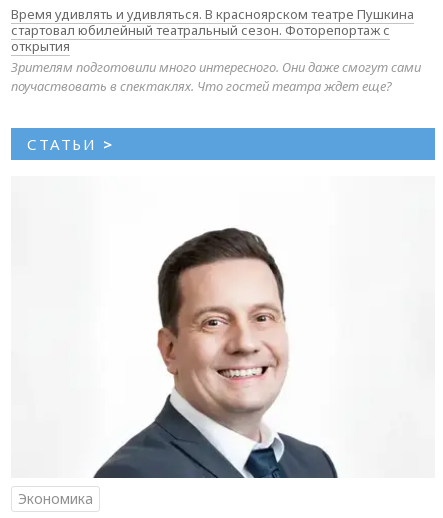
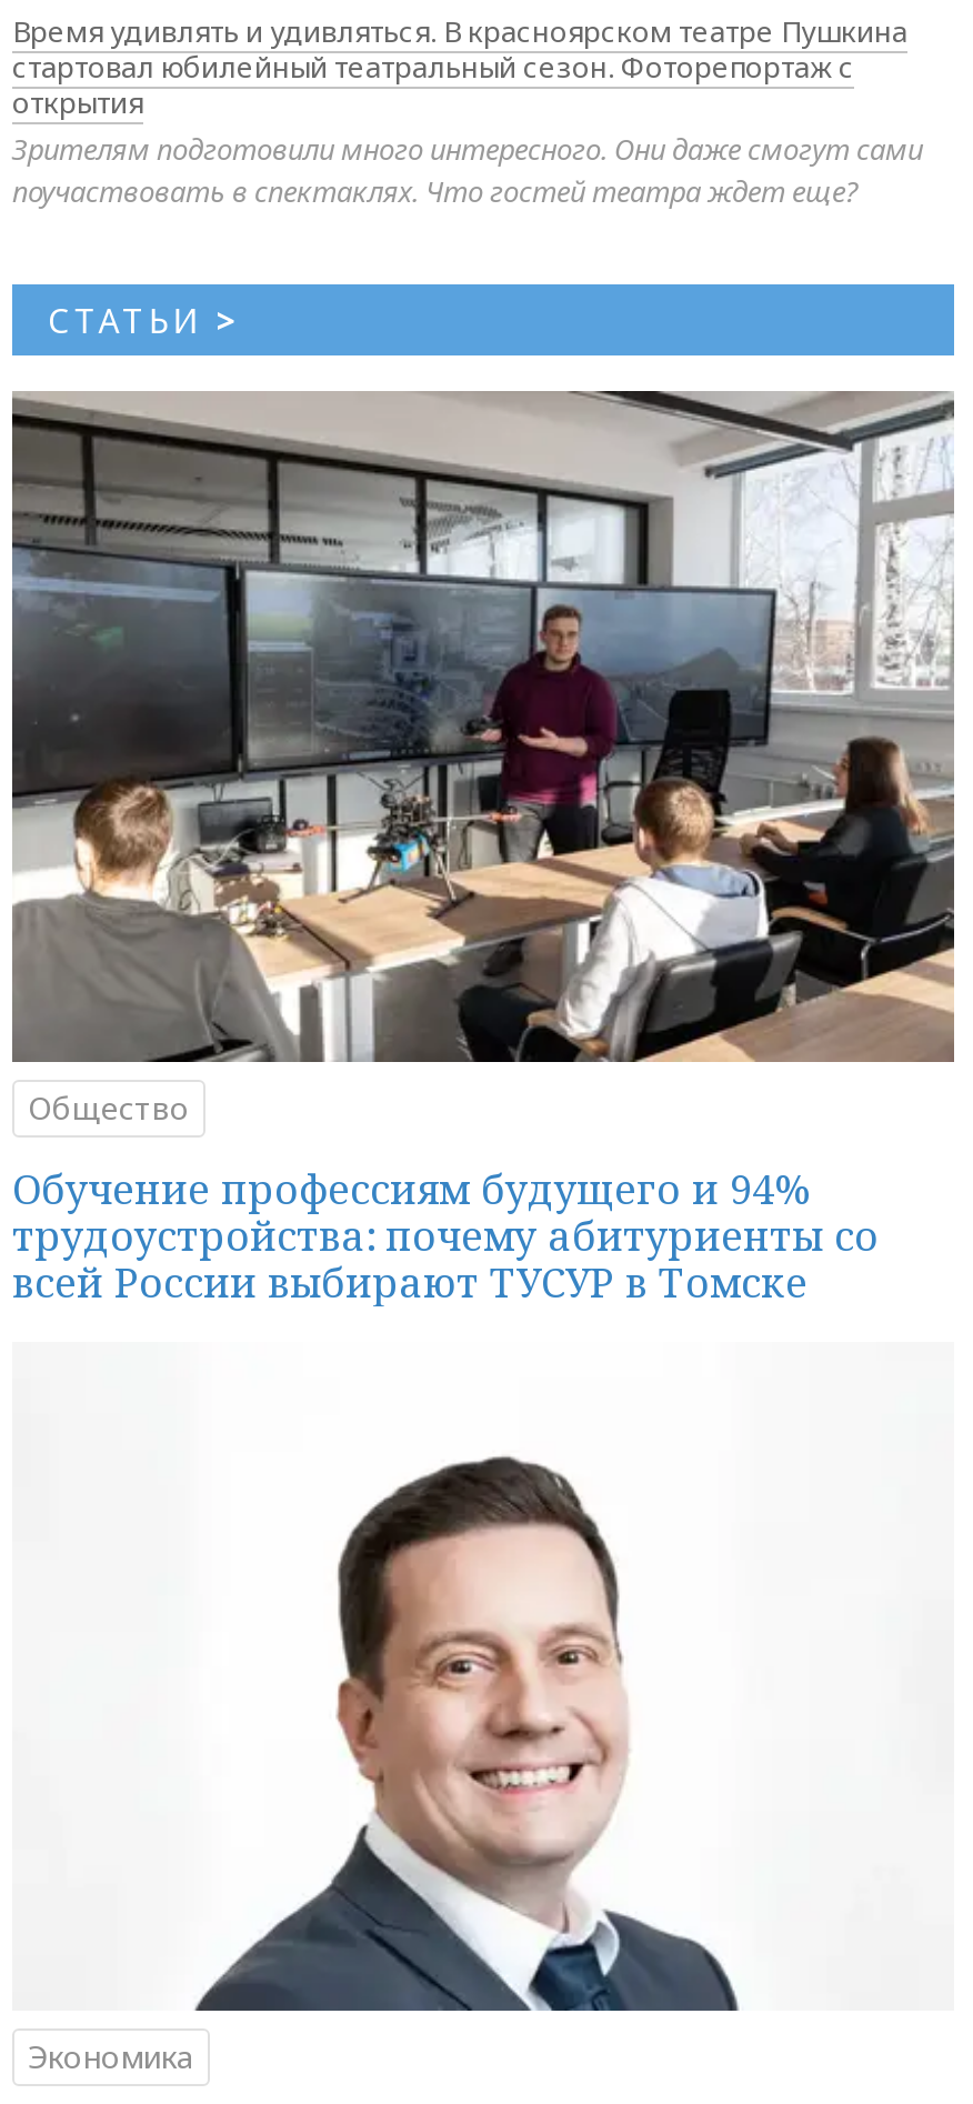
+ [image]
+ Общество
+ Обучение профессиям будущего и 94%
+ трудоустройства: почему абитуриенты со
+ всей России выбирают ТУСУР в Томске
